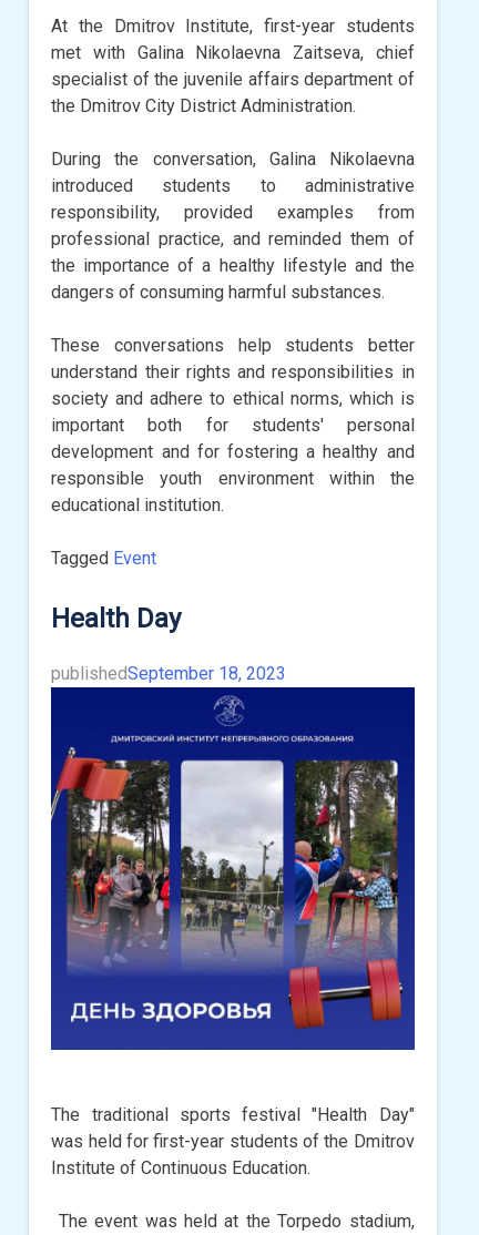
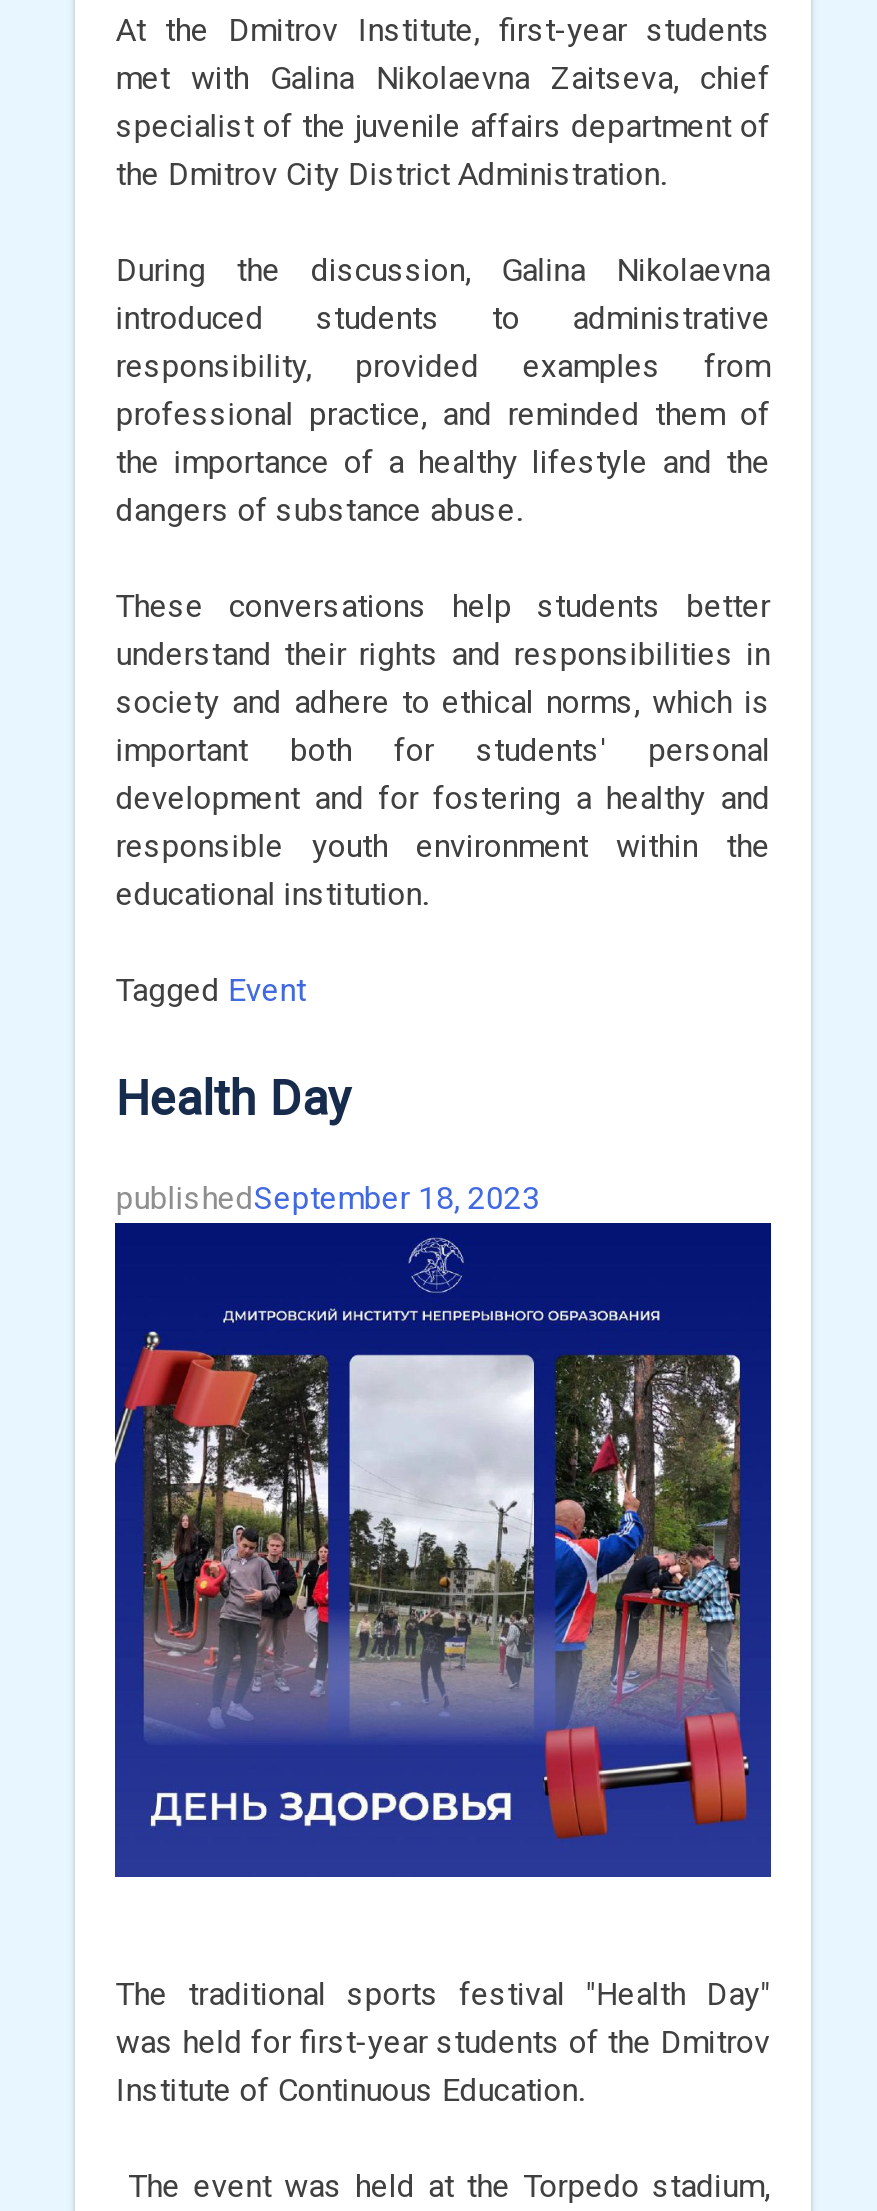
- During the conversation, Galina Nikolaevna
+ During the discussion, Galina Nikolaevna

- dangers of consuming harmful substances.
+ dangers of substance abuse.
